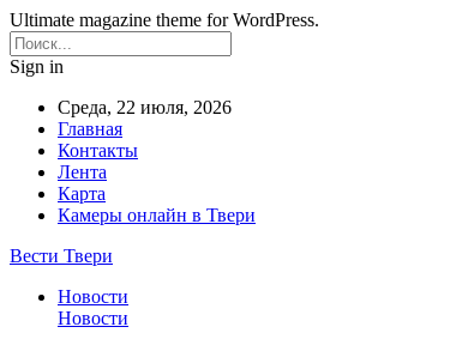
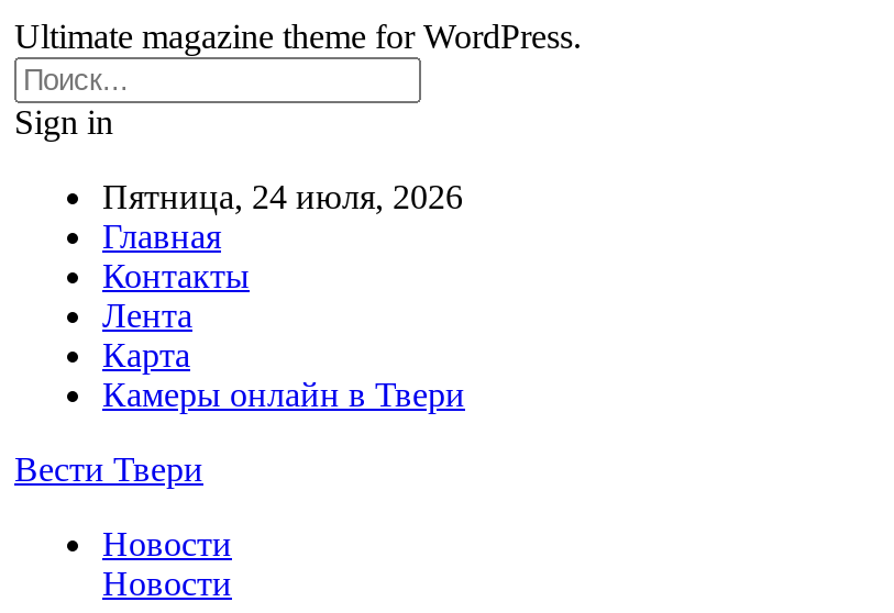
- Среда, 22 июля, 2026
+ Пятница, 24 июля, 2026
